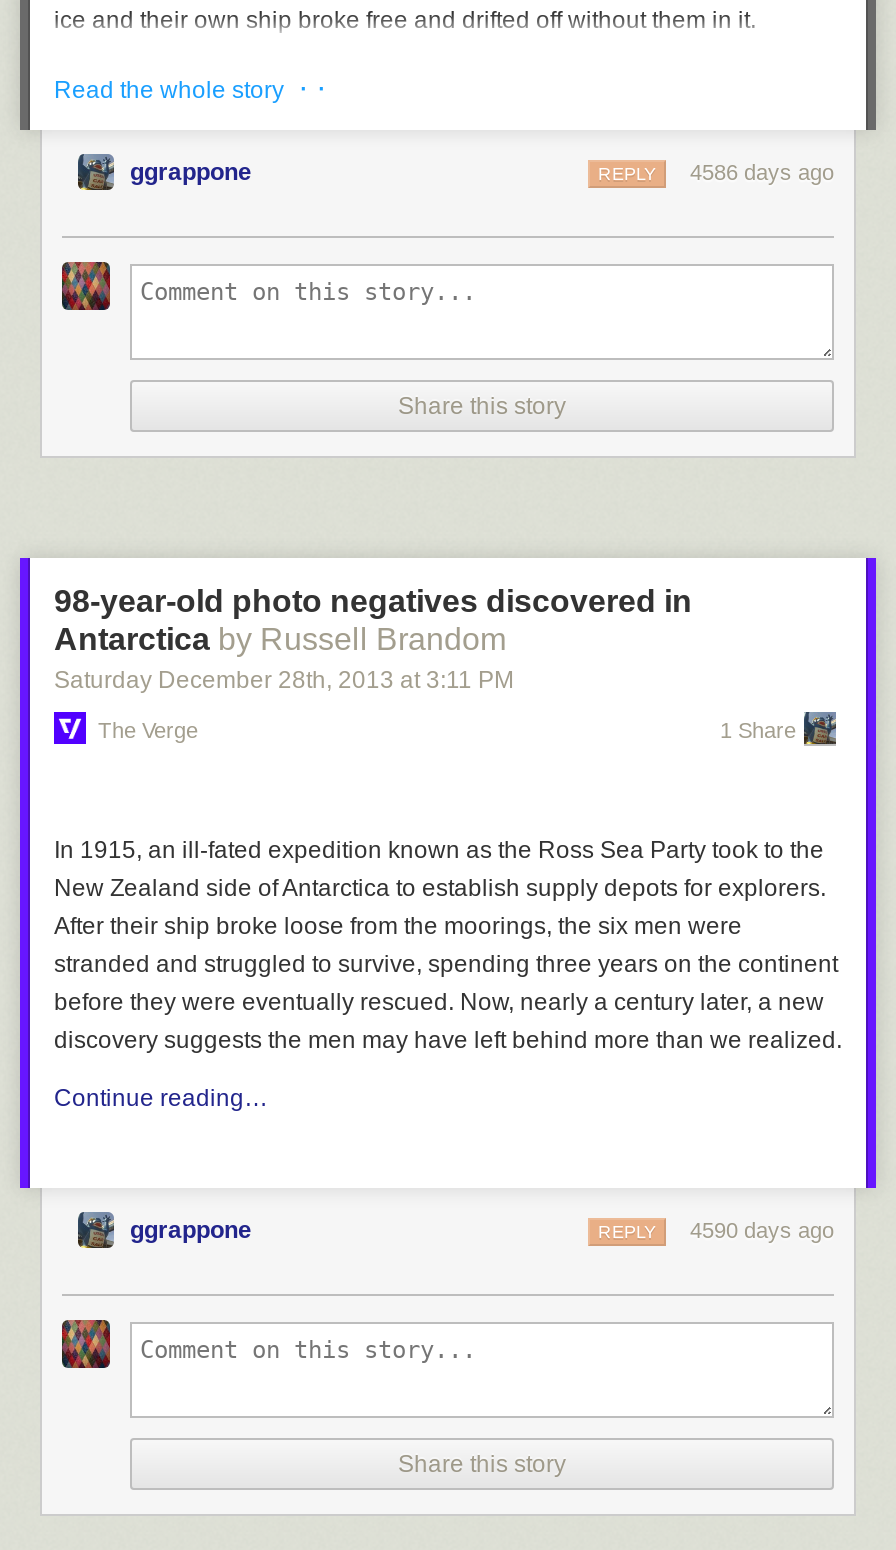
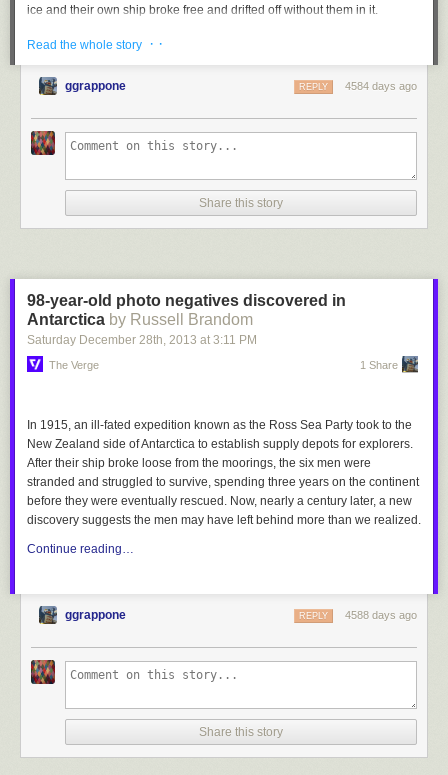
- REPLY 4586 days ago
+ REPLY 4584 days ago

- REPLY 4590 days ago
+ REPLY 4588 days ago
